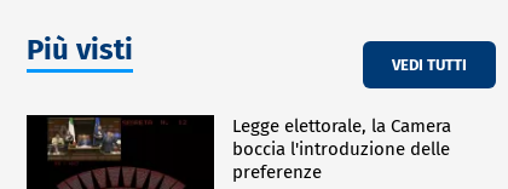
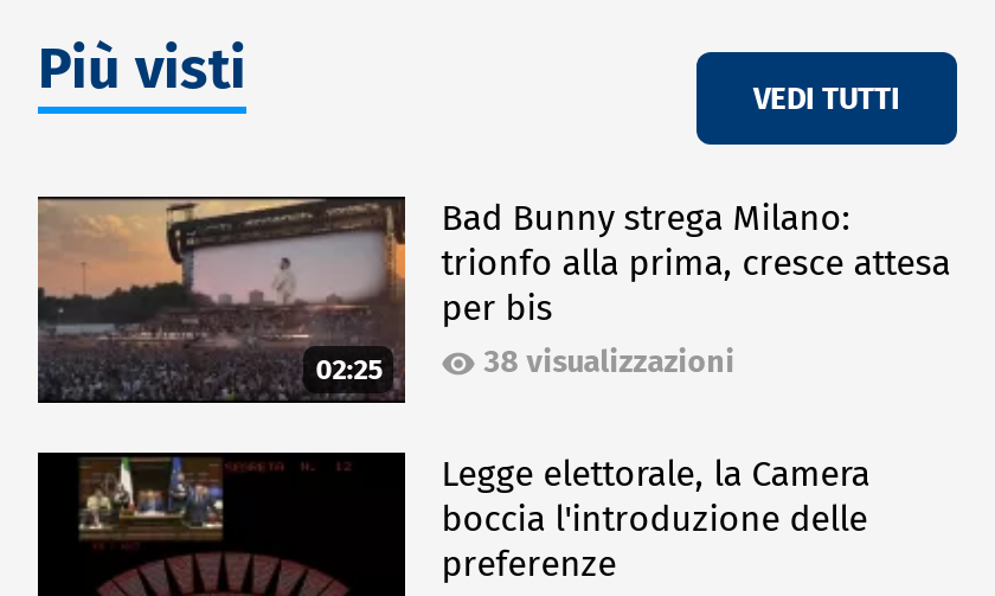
+ [image]
+ 02:25

+ Bad Bunny strega Milano:
+ trionfo alla prima, cresce attesa
+ per bis
+ 38 visualizzazioni
